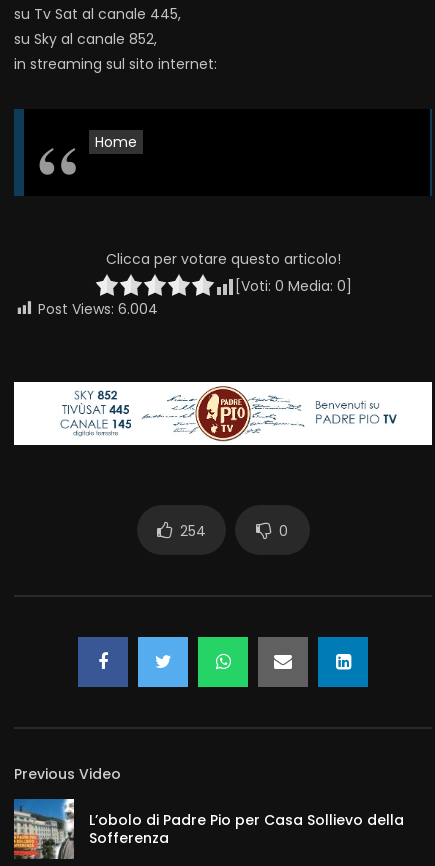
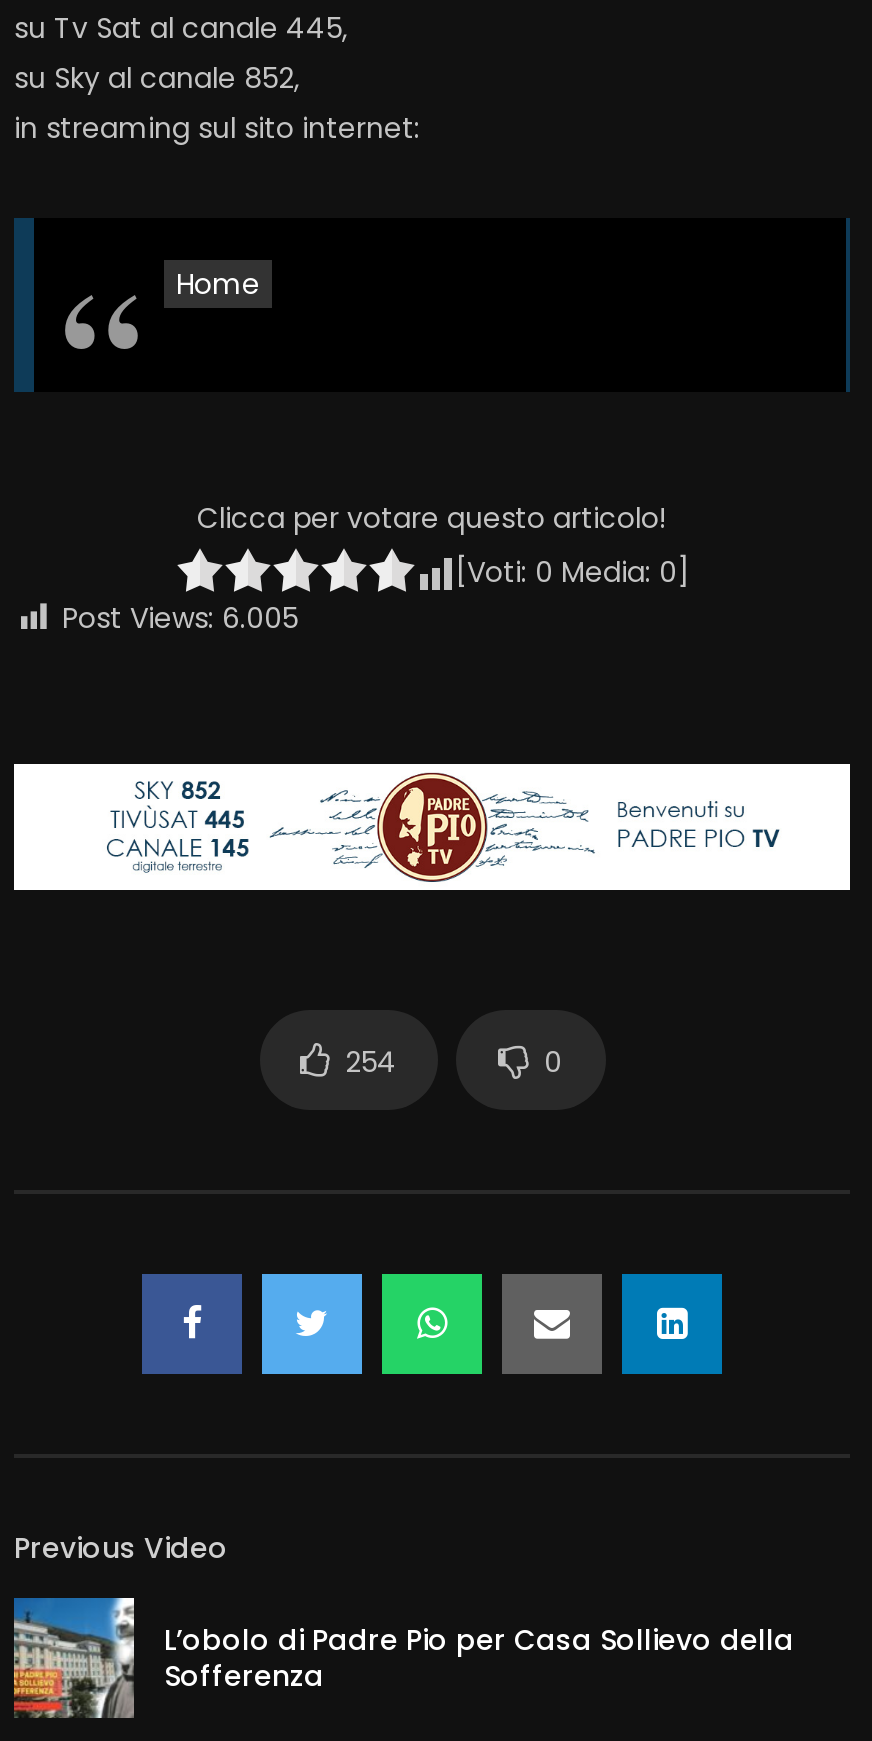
- Post Views: 6.004
+ Post Views: 6.005
